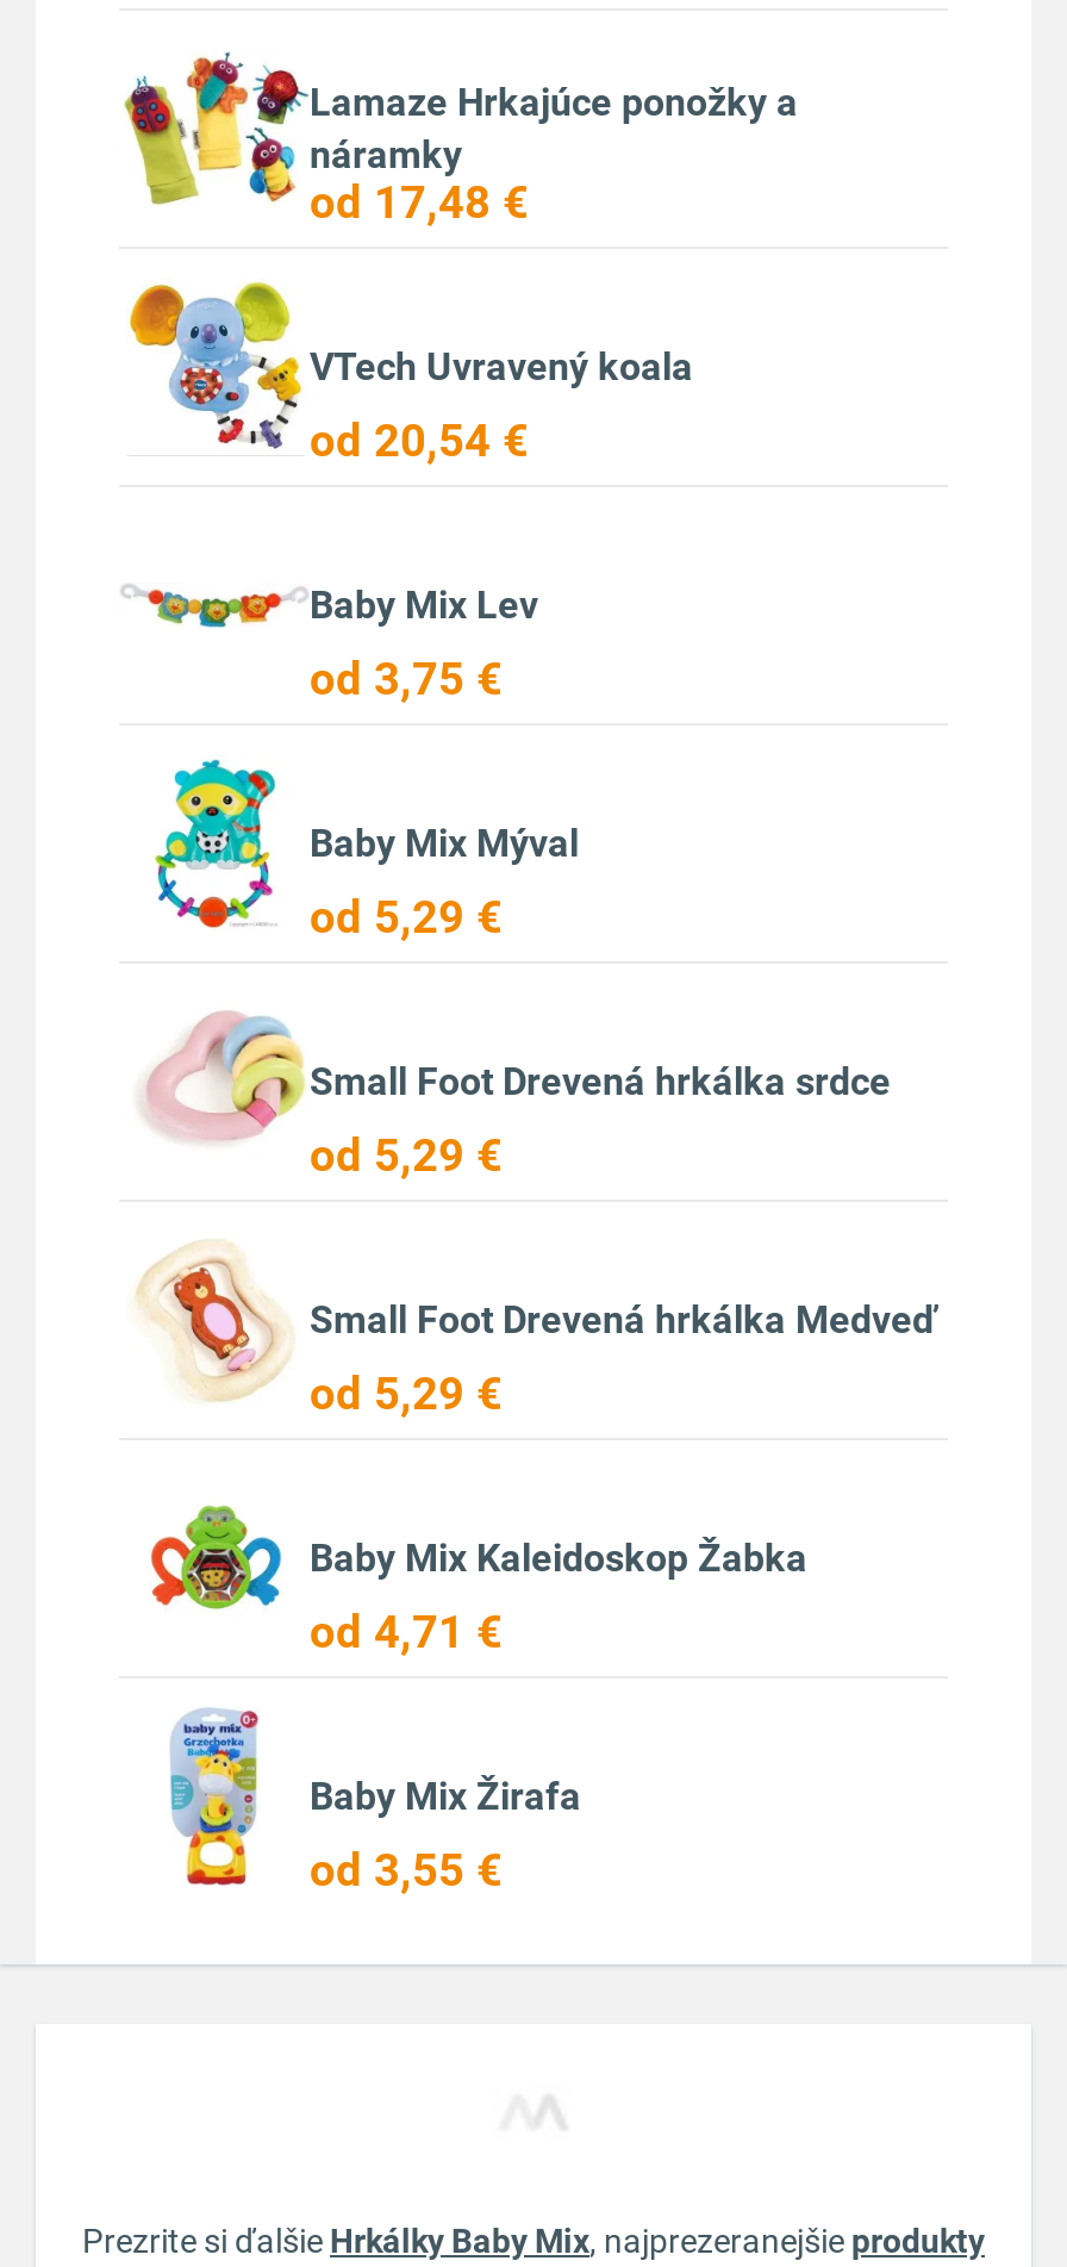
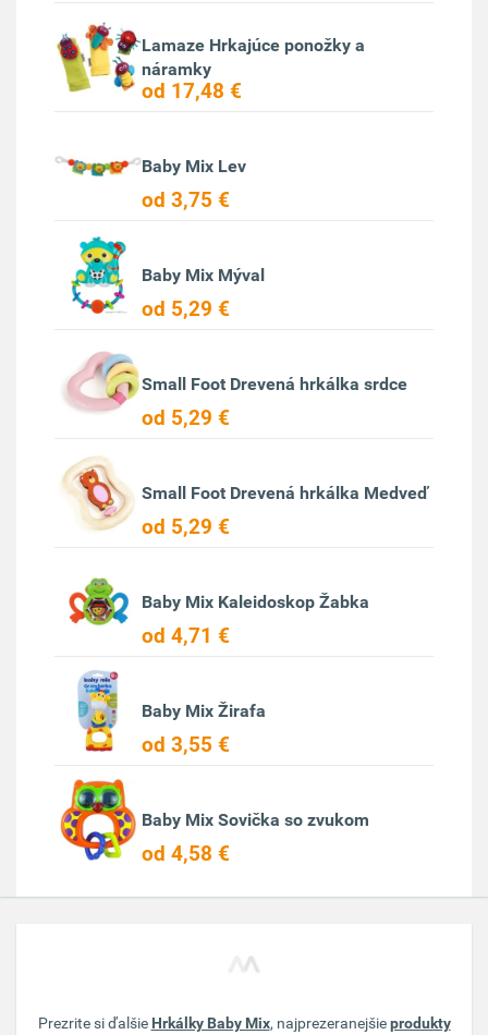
- [image]
- VTech Uvravený koala
- od 20,54 €

moved up: [image] | Baby Mix Lev | od 3,75 € | ... | Baby Mix Žirafa | od 3,55 €

+ [image]
+ Baby Mix Sovička so zvukom
+ od 4,58 €
